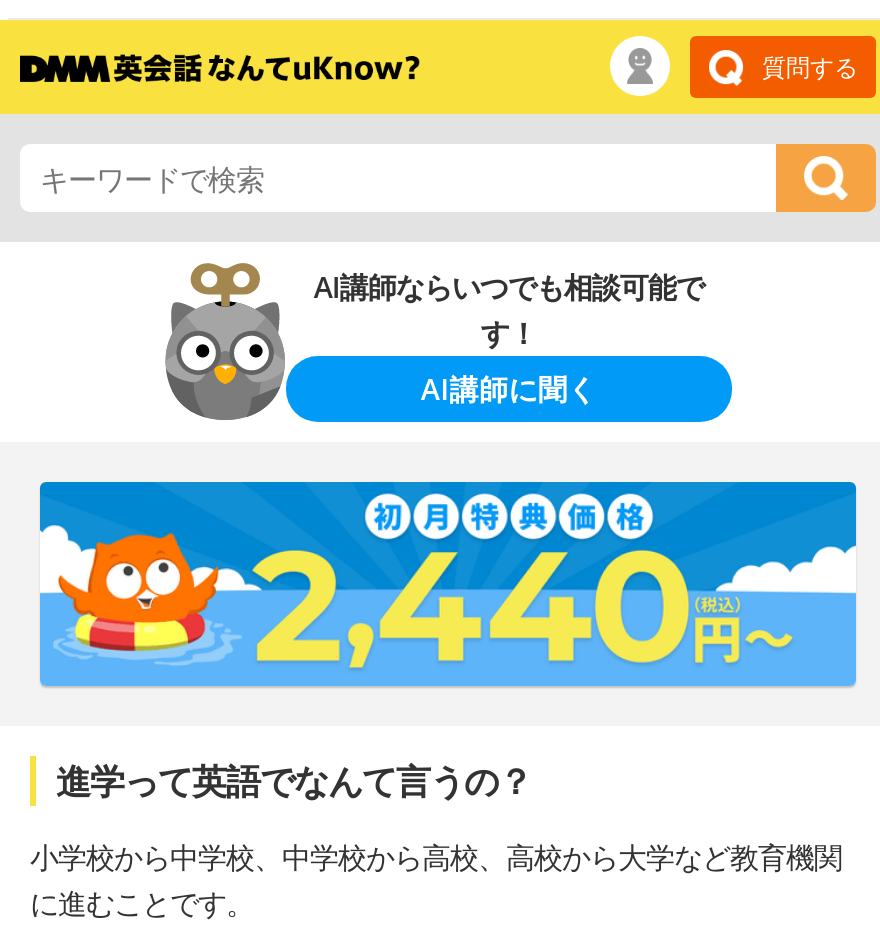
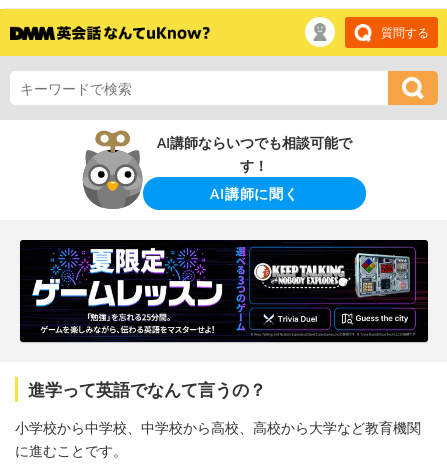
- [image]
+ [image]
